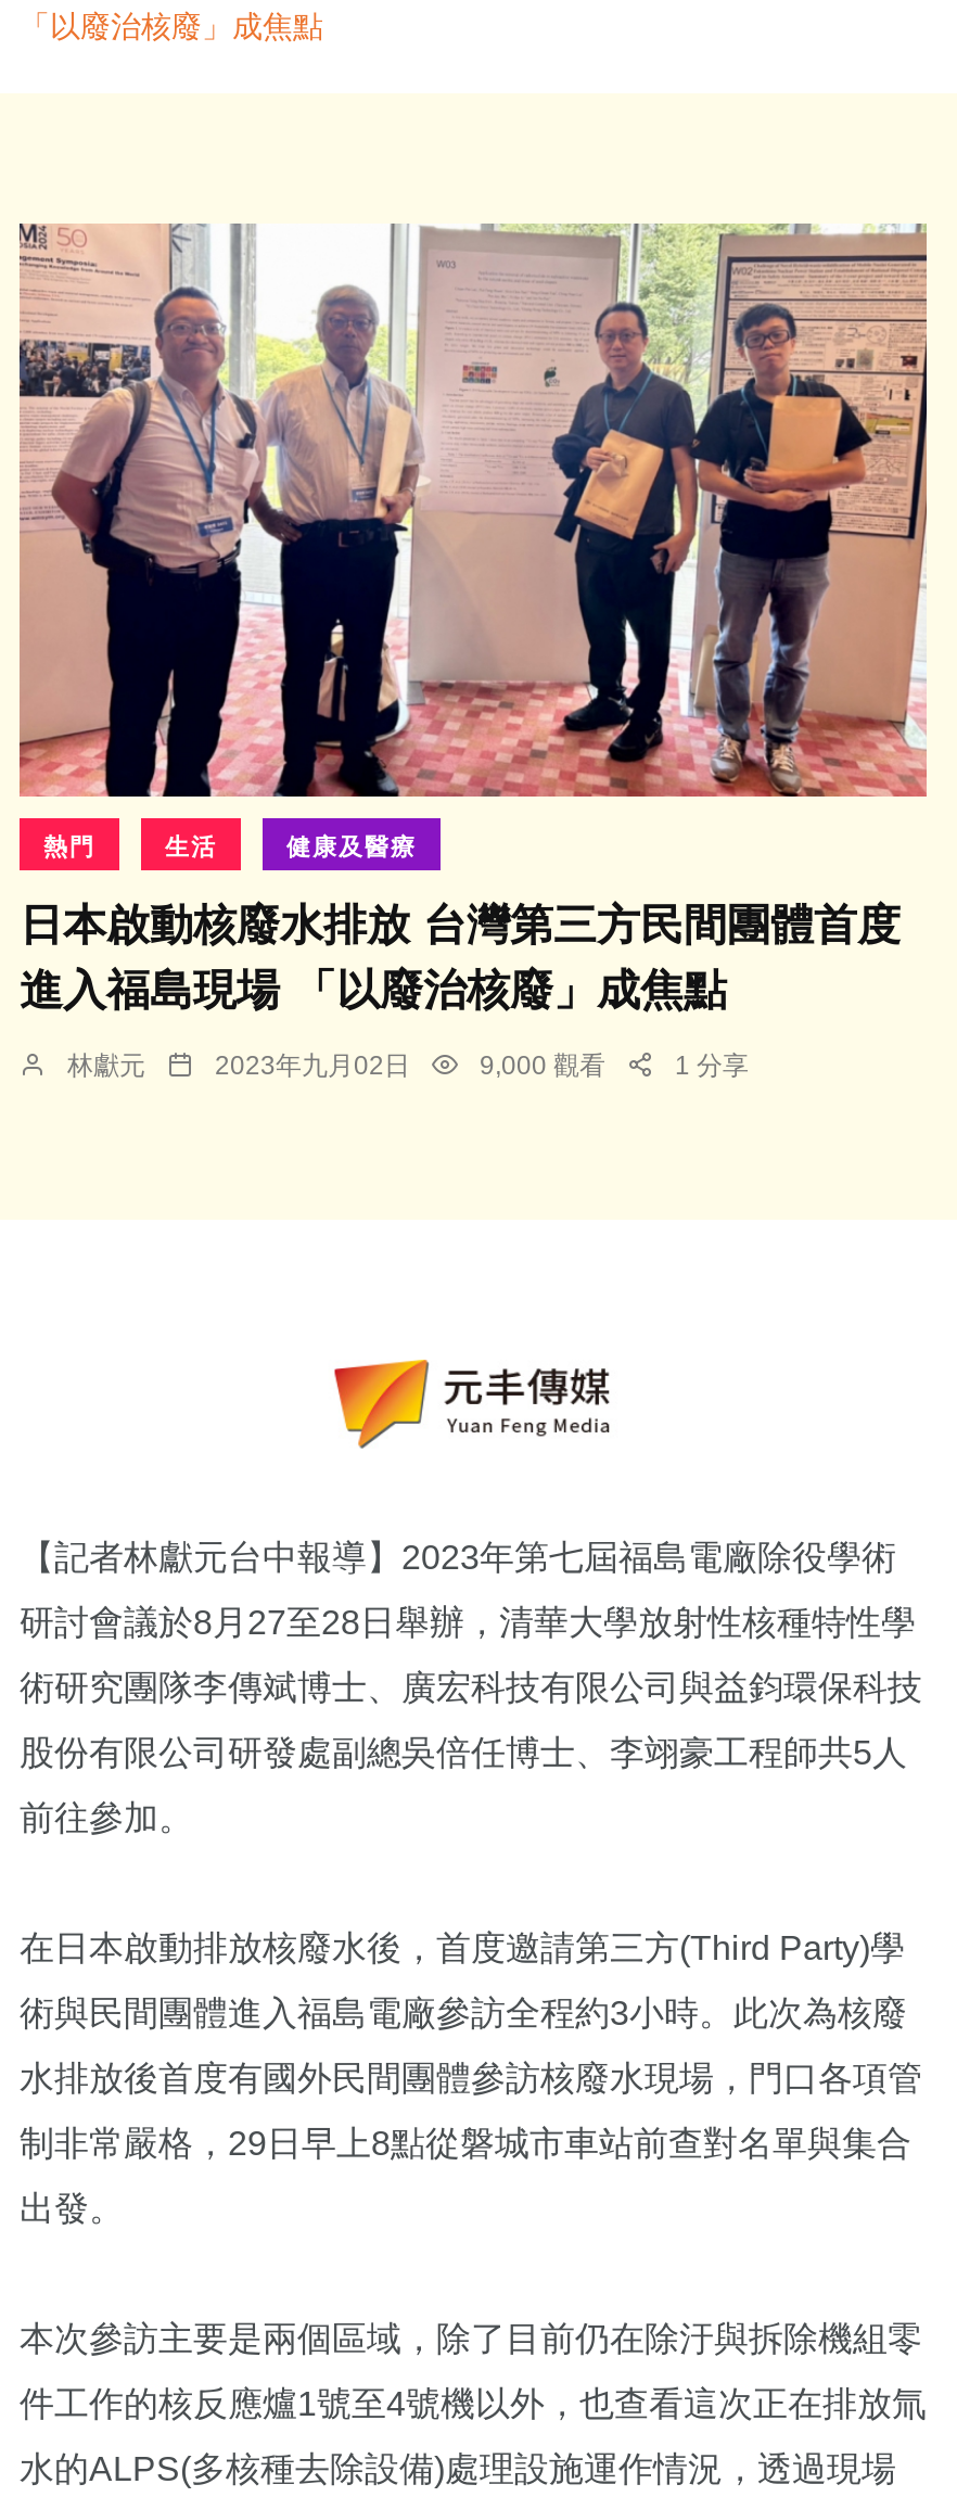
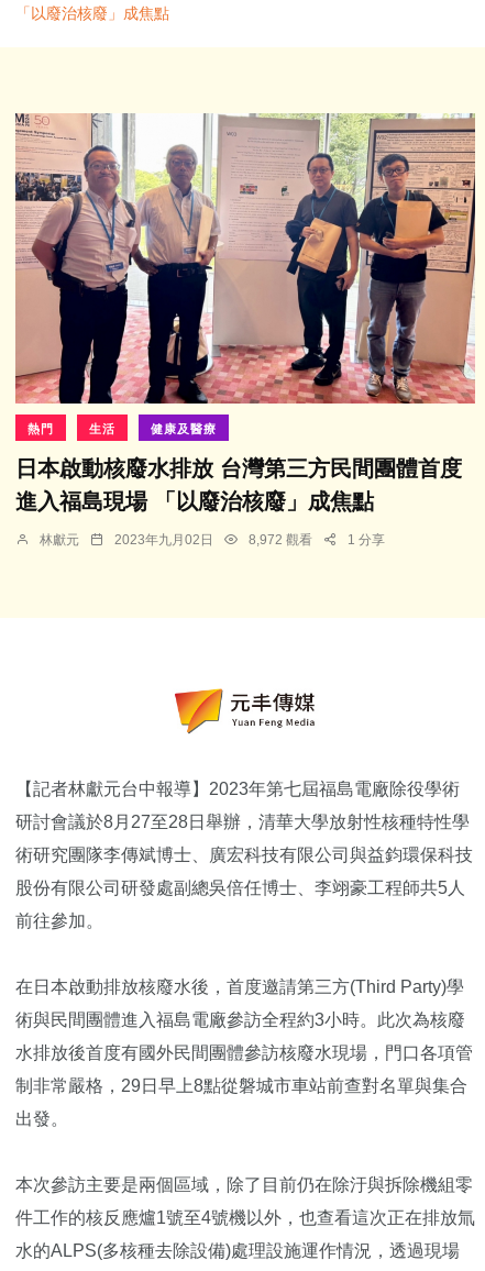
- 9,000 觀看
+ 8,972 觀看
